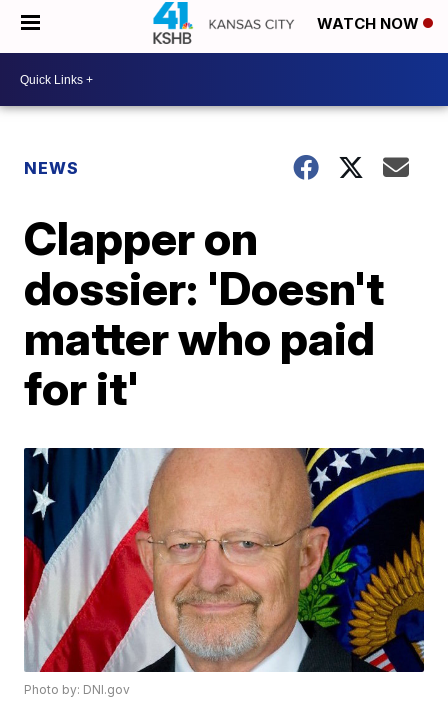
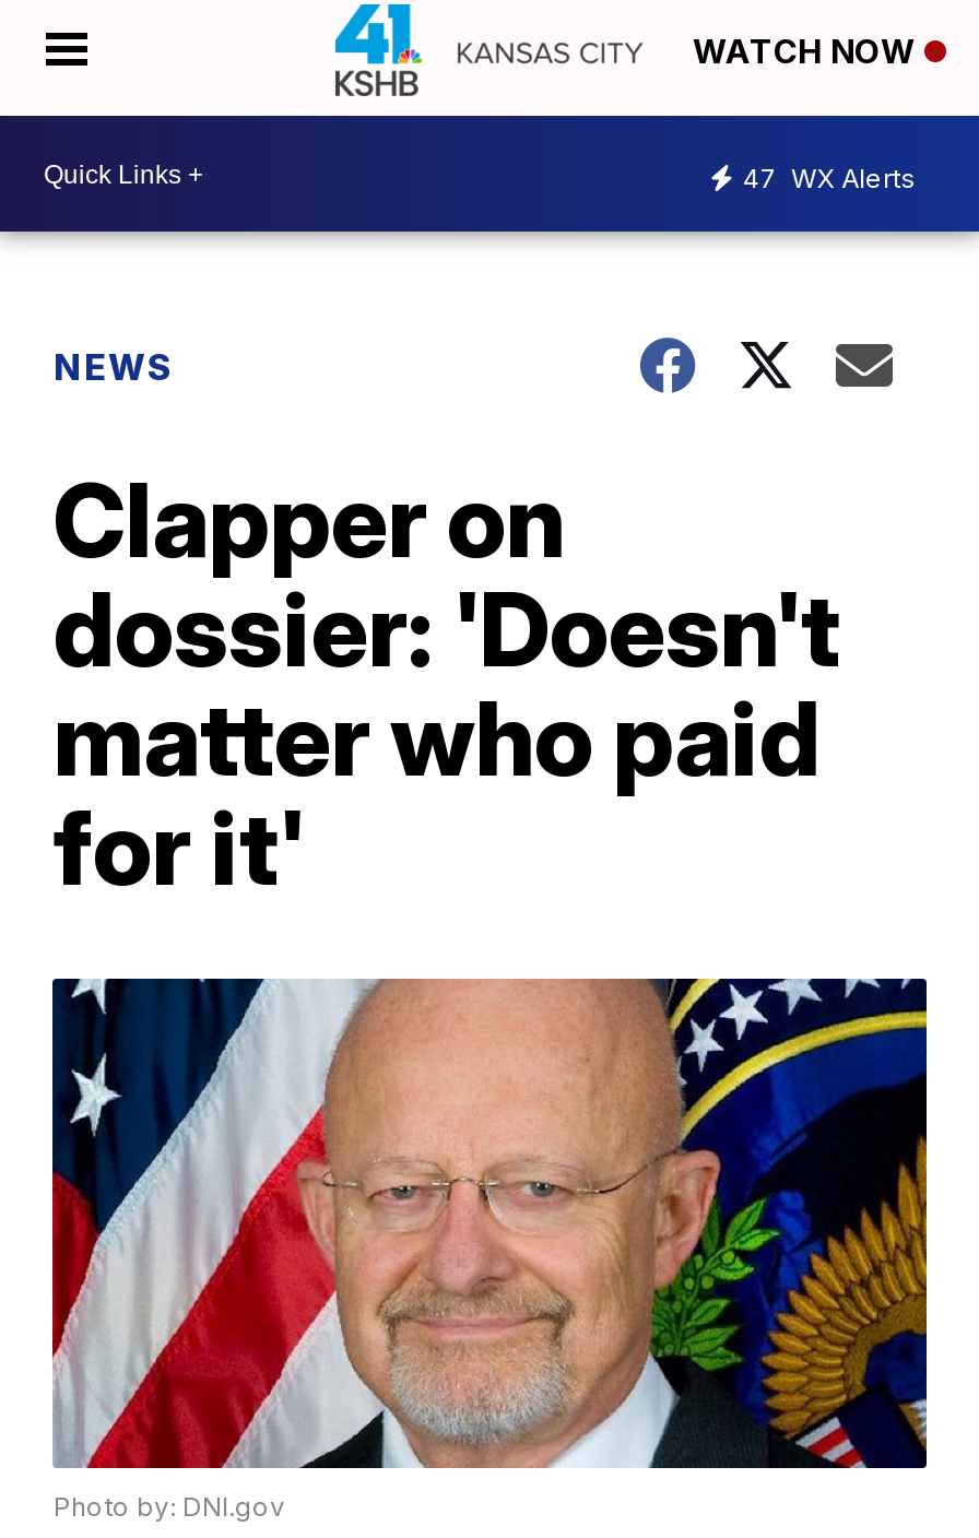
+ 47 WX Alerts
